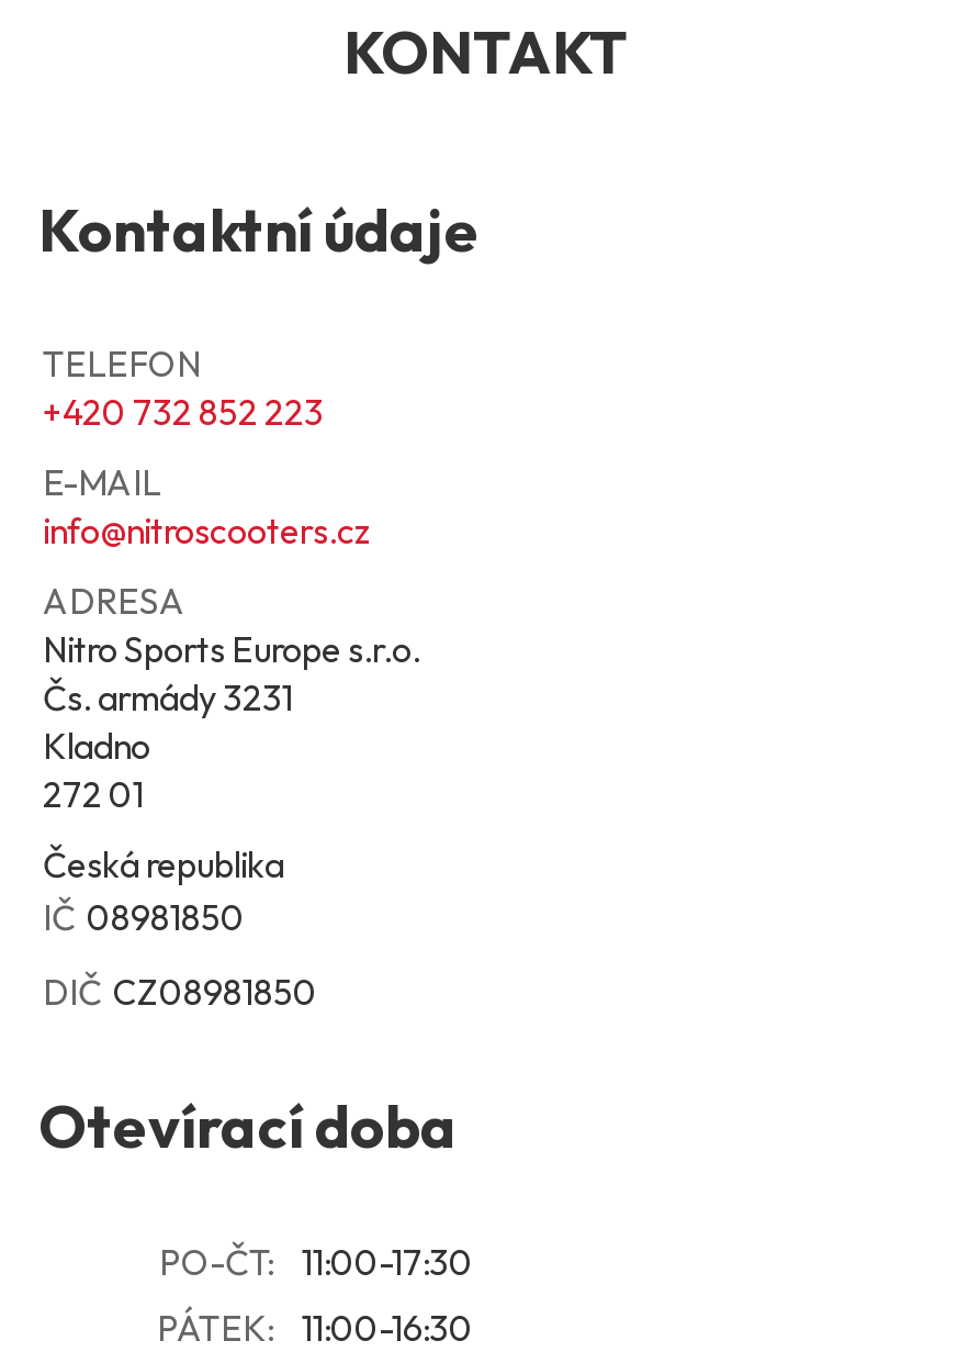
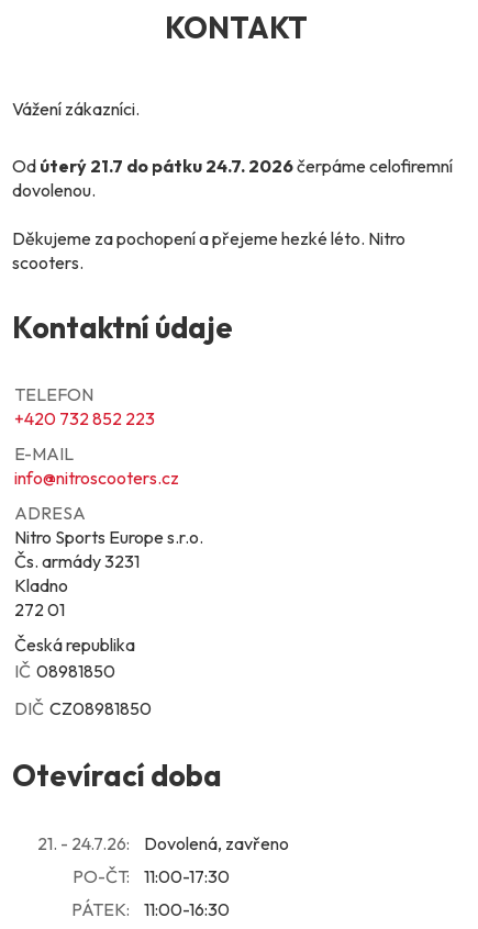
+ Vážení zákazníci.
+ Od úterý 21.7 do pátku 24.7. 2026čerpáme celofiremní
+ dovolenou.
+ Děkujeme za pochopení a přejeme hezké léto. Nitro
+ scooters.

+ 21. - 24.7.26:
+ Dovolená, zavřeno
